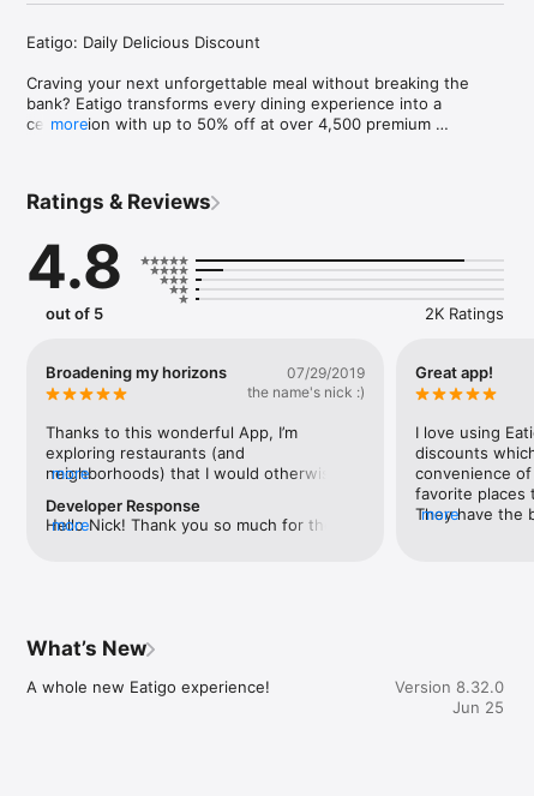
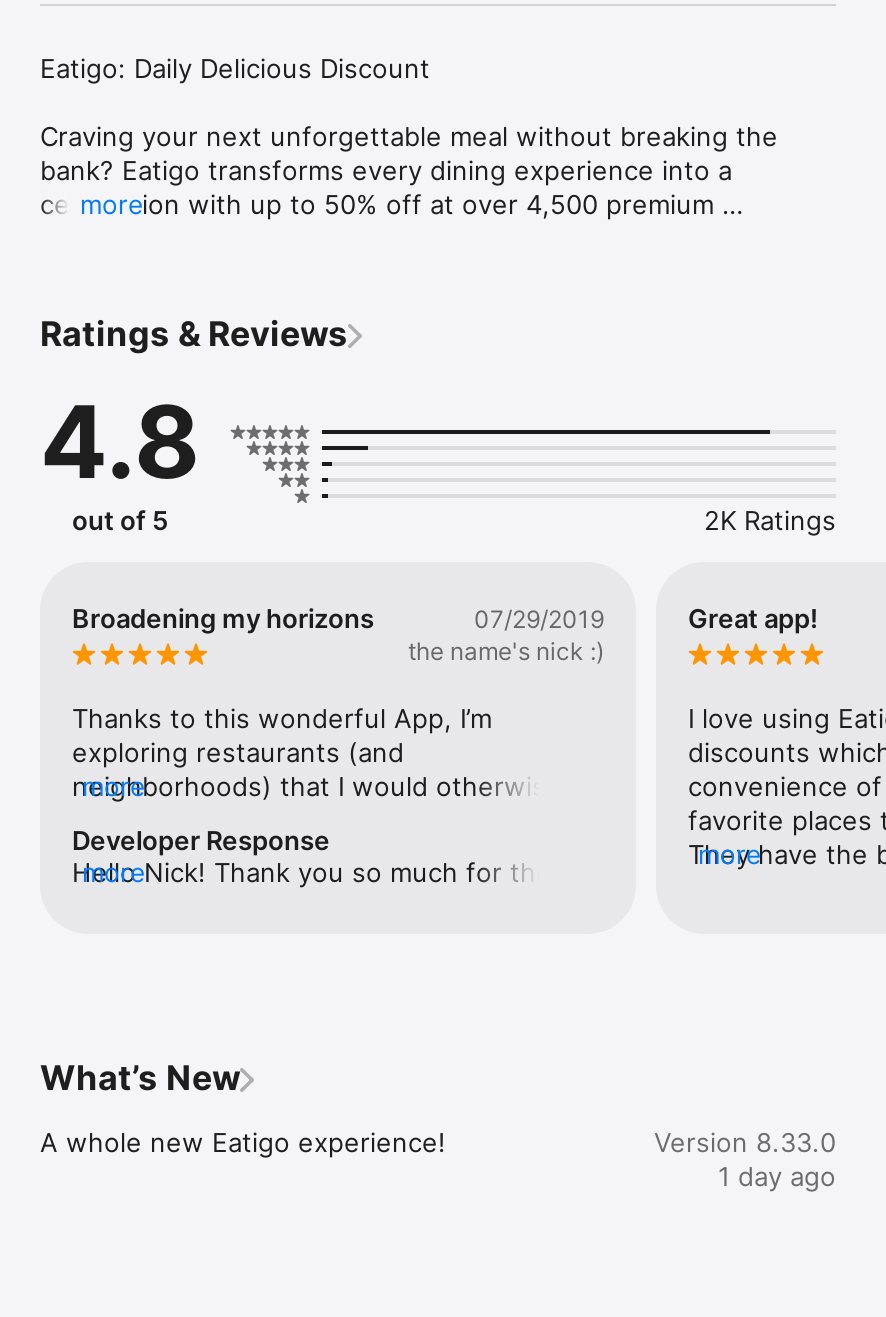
- Version 8.32.0
- Jun 25
+ Version 8.33.0
+ 1 day ago
